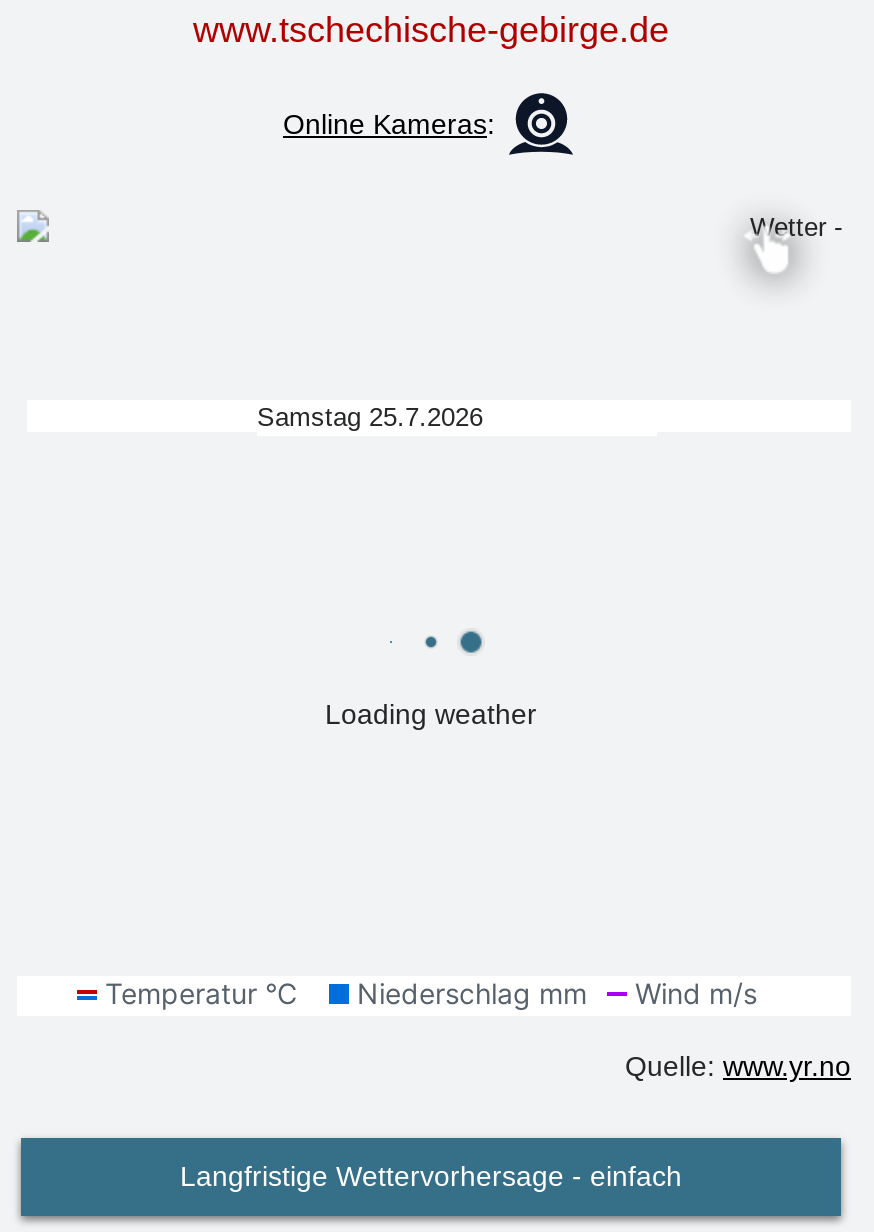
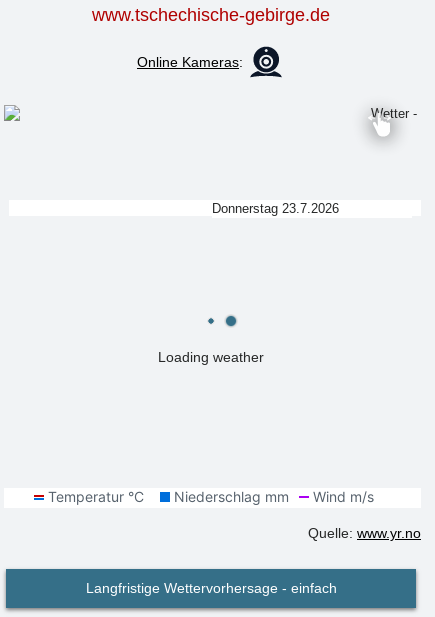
- Samstag 25.7.2026
+ Donnerstag 23.7.2026
